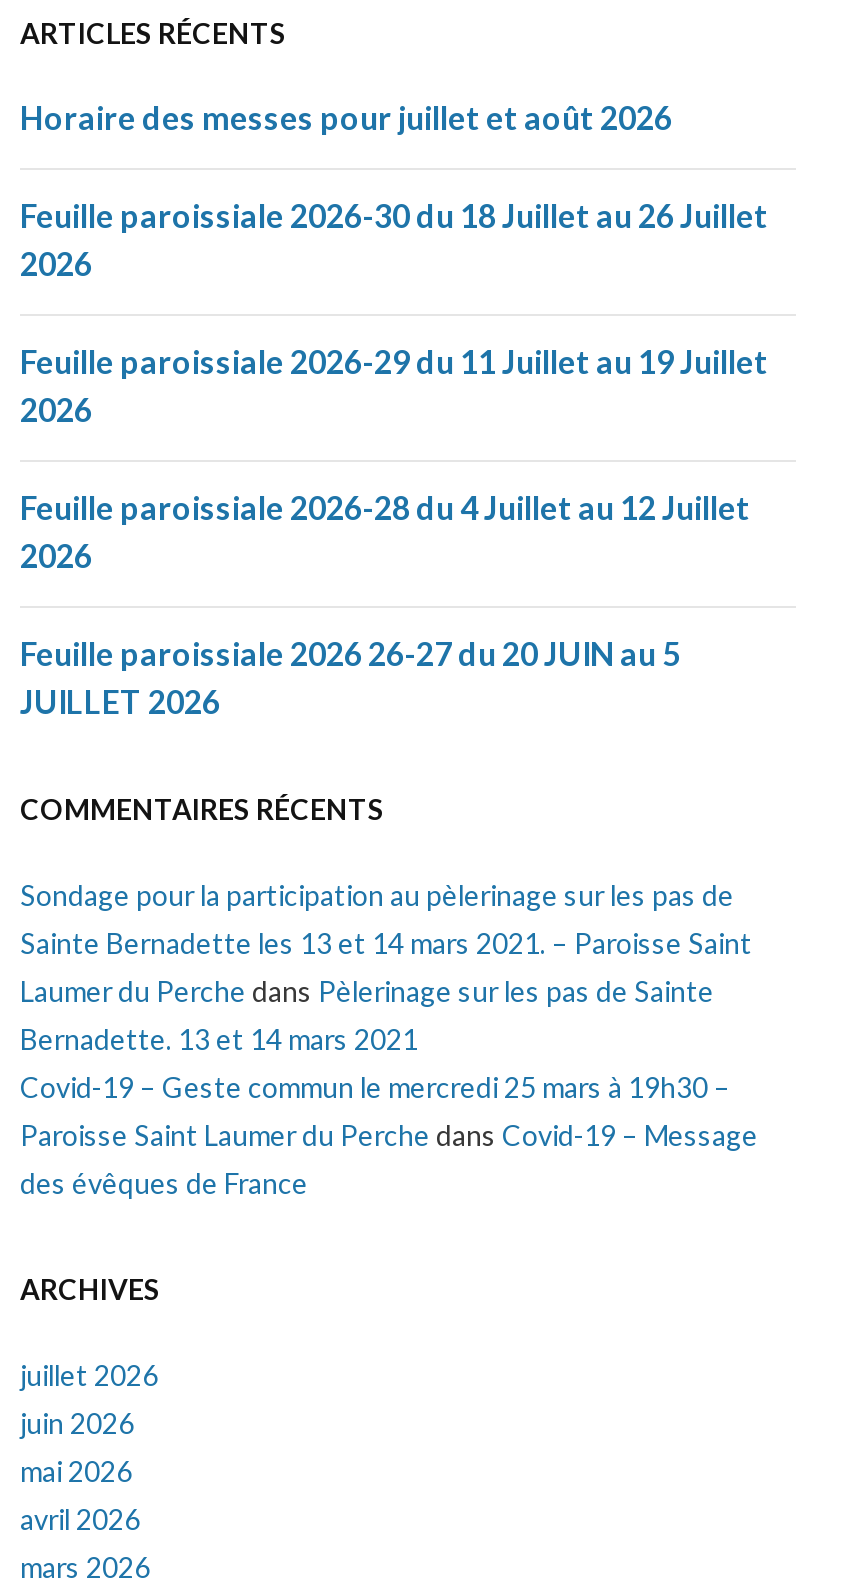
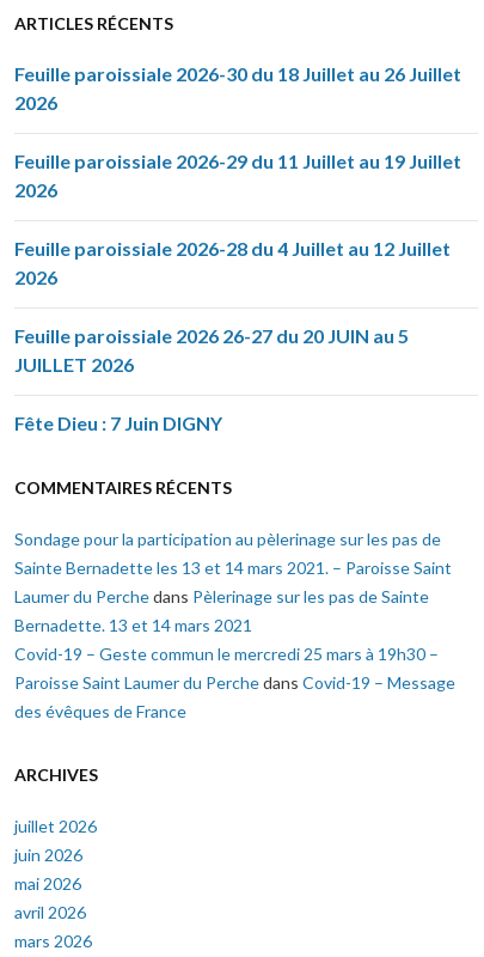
- Horaire des messes pour juillet et août 2026

moved up: Feuille paroissiale 2026-30 du 18 Juillet au 26 Juillet | 2026 | Feuille paroissiale 2026-29 du 11 Juillet au 19 Juillet | 2026 | Feuille paroissiale 2026-28 du 4 Juillet au 12 Juillet | 2026 | Feuille paroissiale 2026 26-27 du 20 JUIN au 5 | JUILLET 2026

+ Fête Dieu : 7 Juin DIGNY
